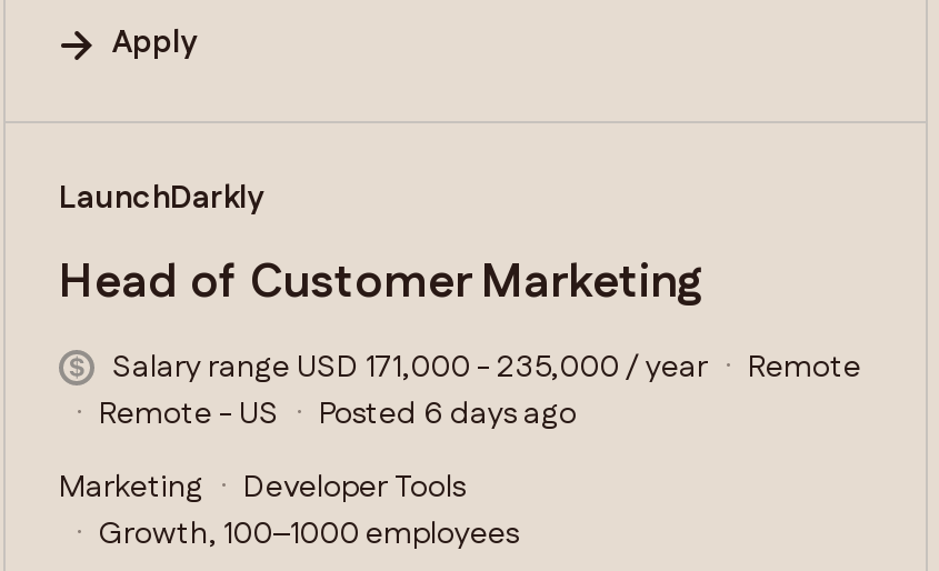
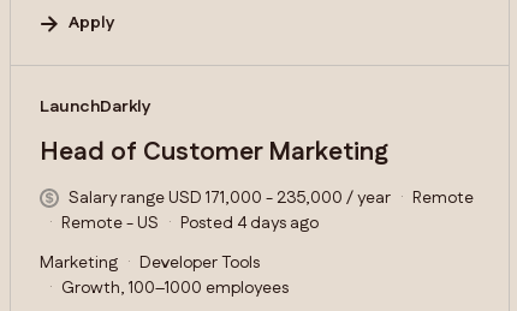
- Posted 6 days ago
+ Posted 4 days ago
